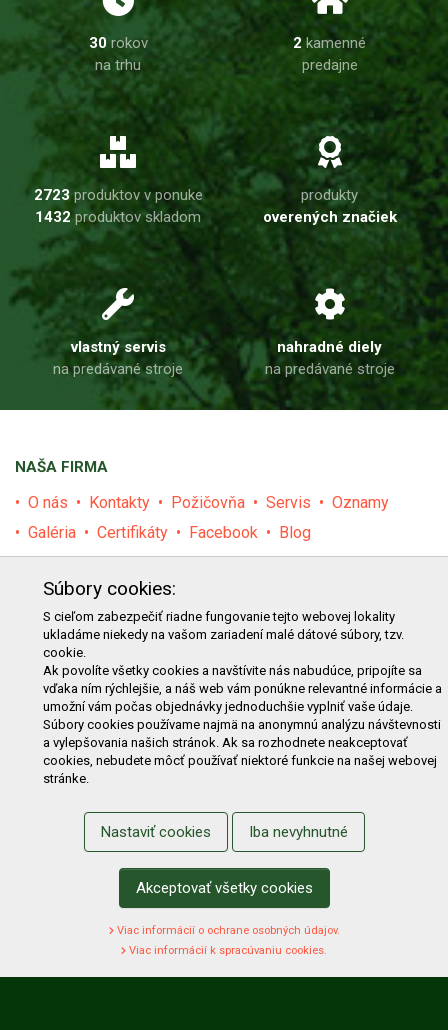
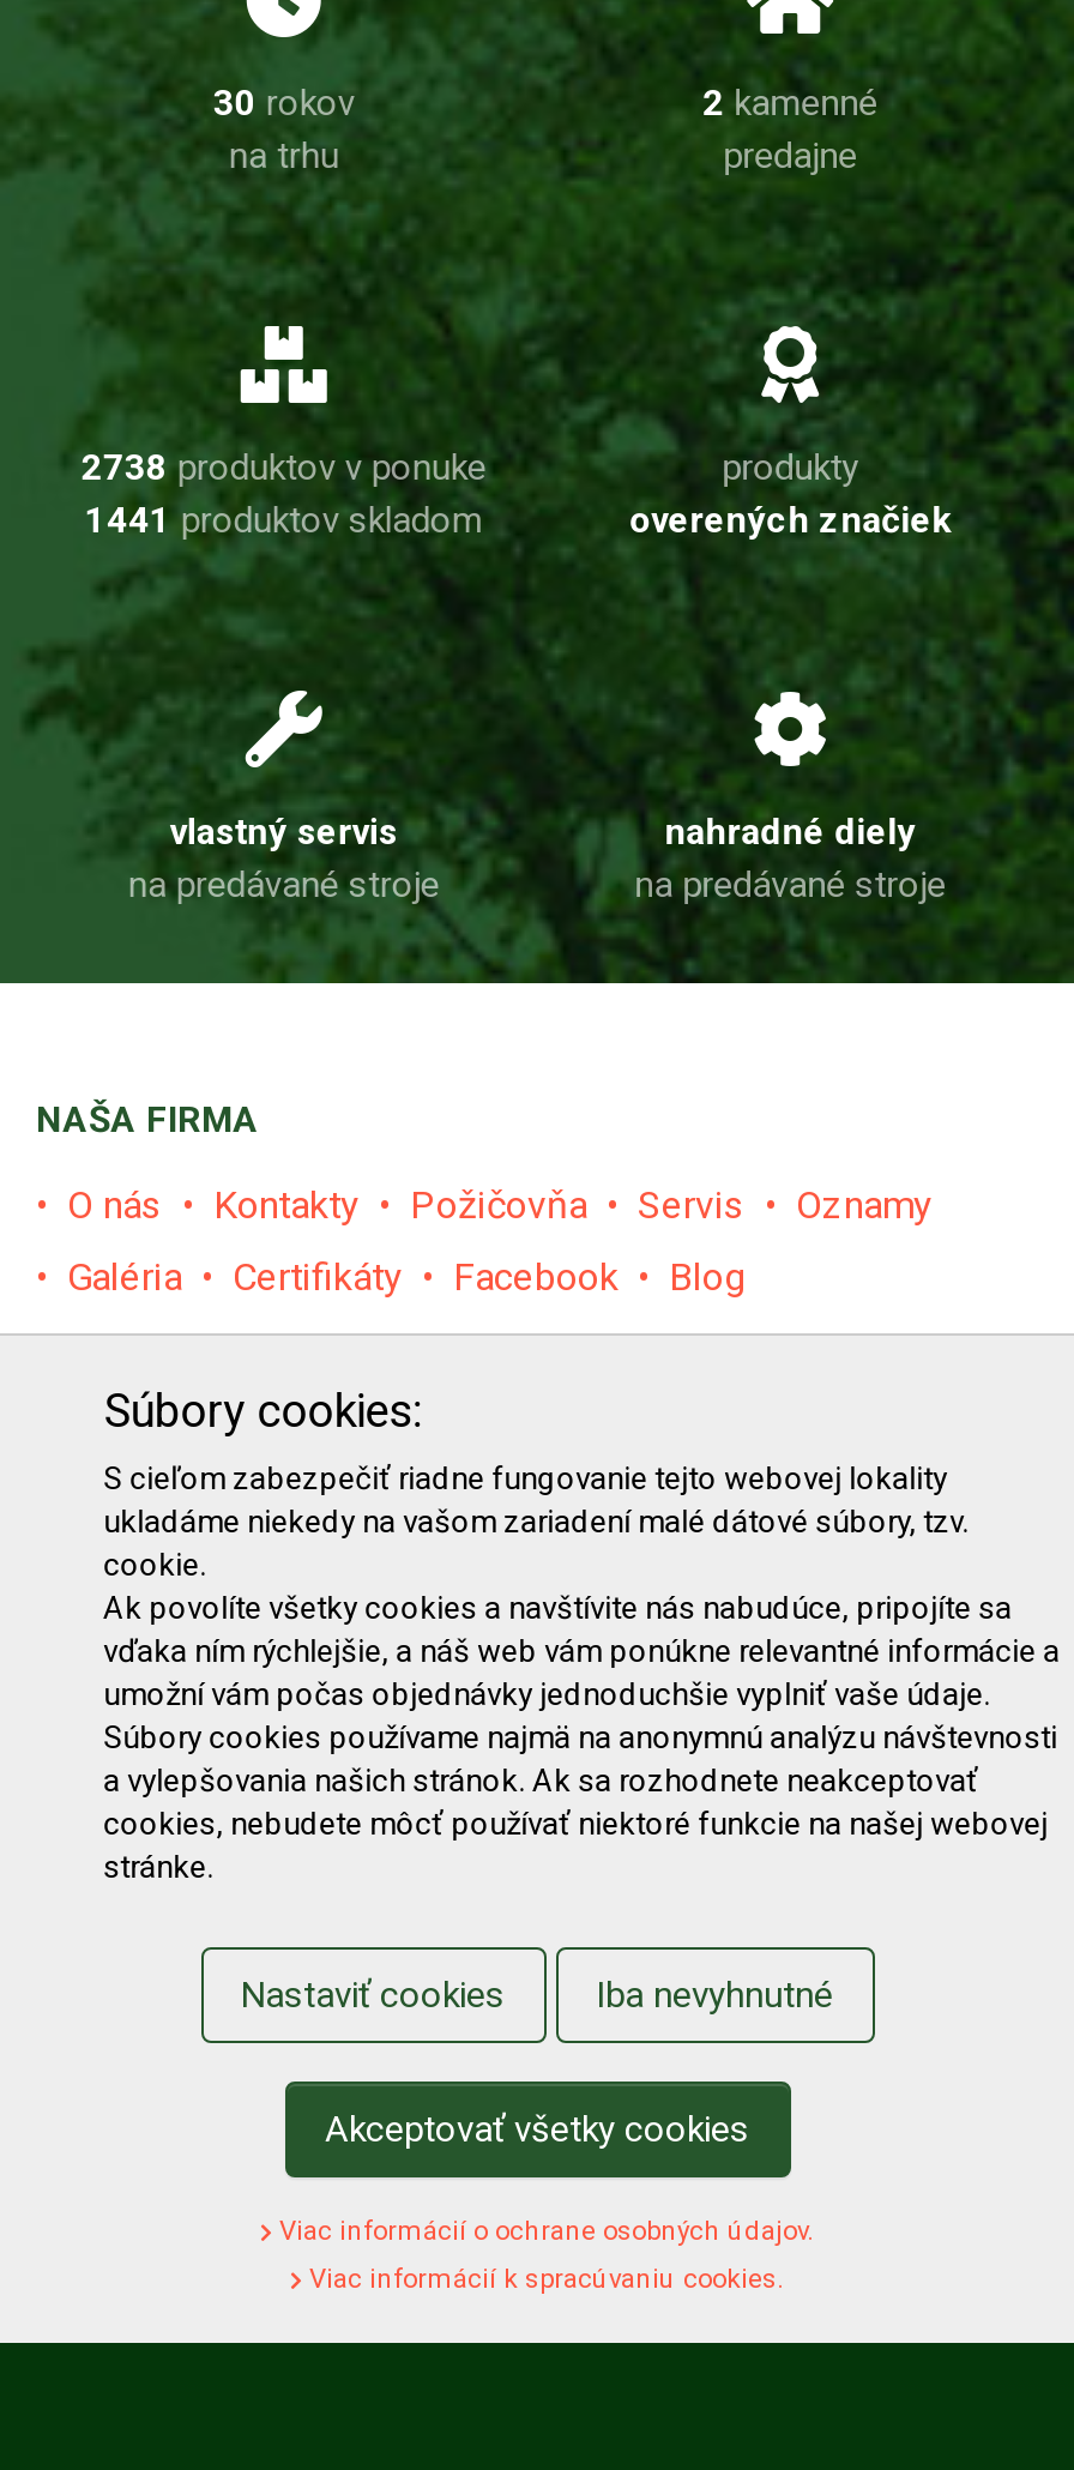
- 2723 produktov v ponuke
+ 2738 produktov v ponuke

- 1432 produktov skladom
+ 1441 produktov skladom
